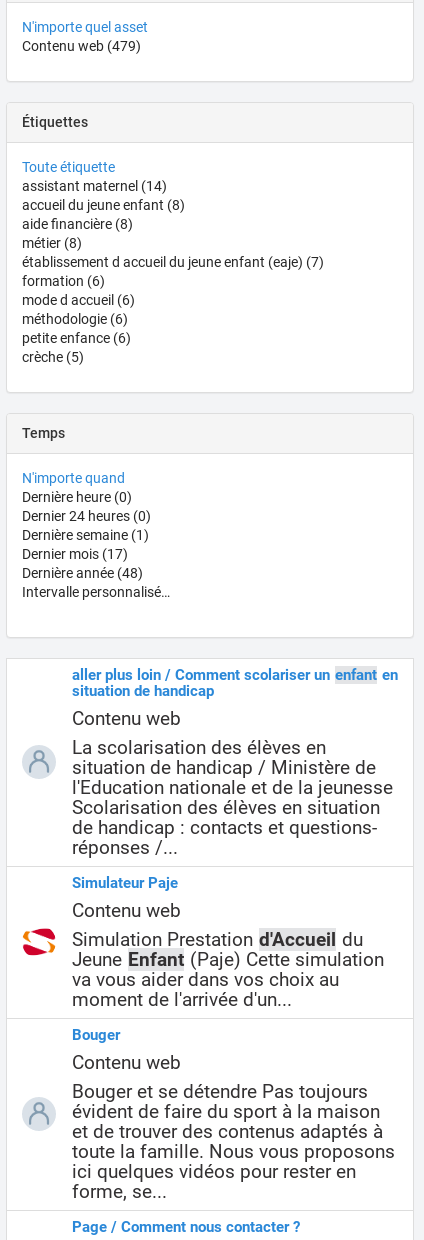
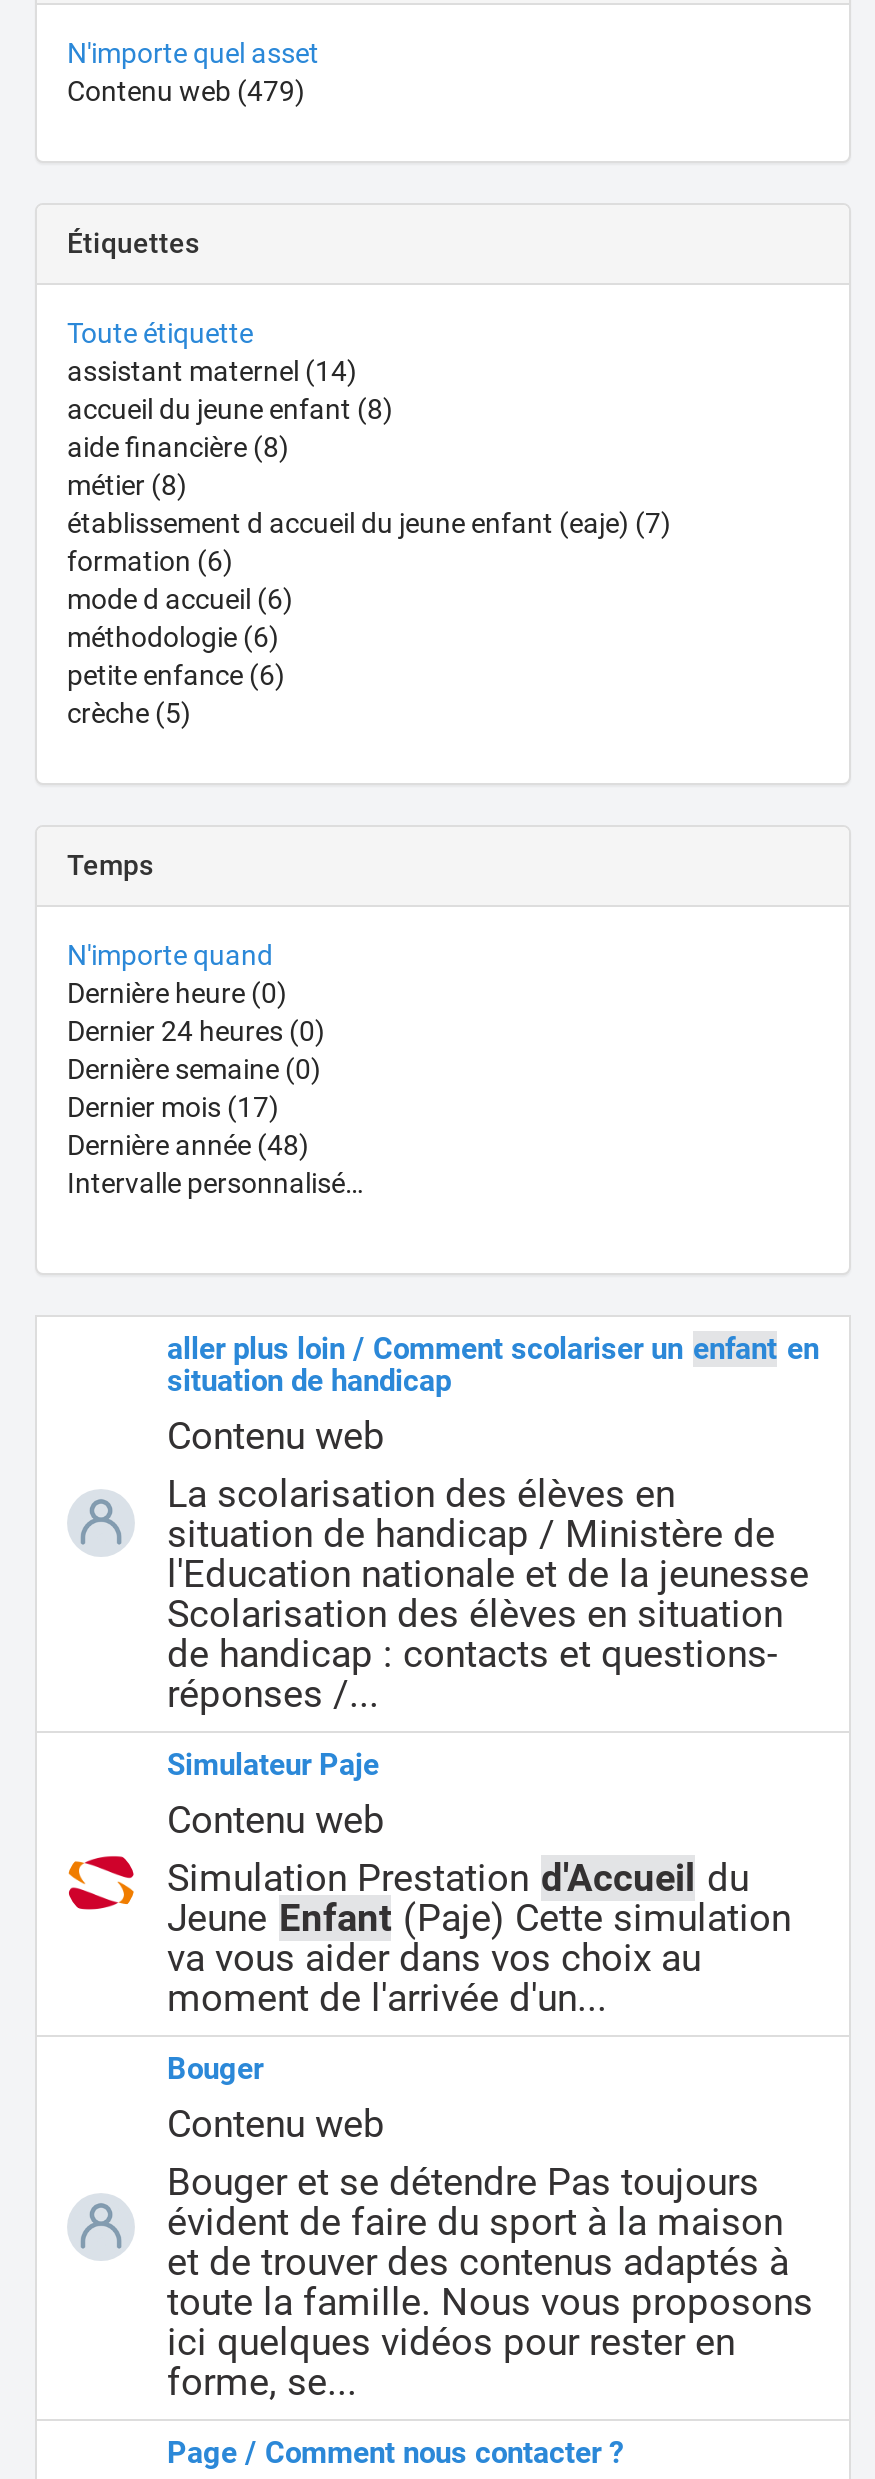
- Dernière semaine (1)
+ Dernière semaine (0)
